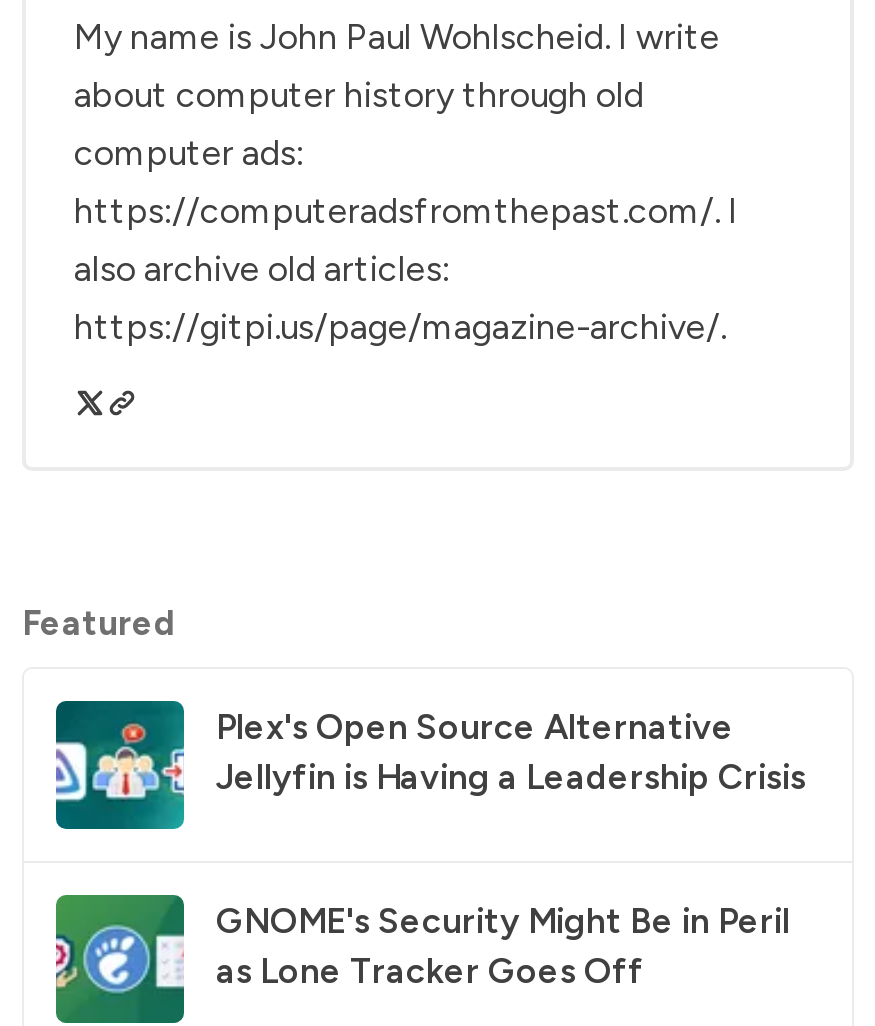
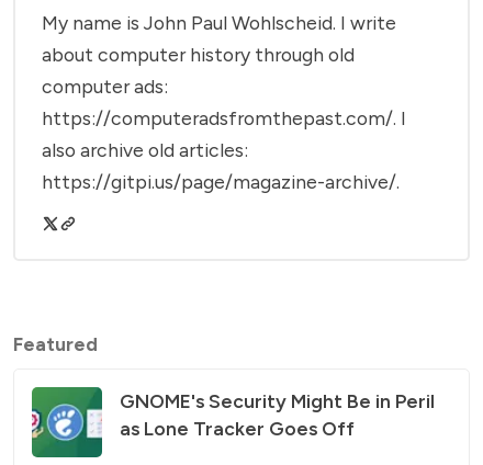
- [image]
- Plex's Open Source Alternative
- Jellyfin is Having a Leadership Crisis
